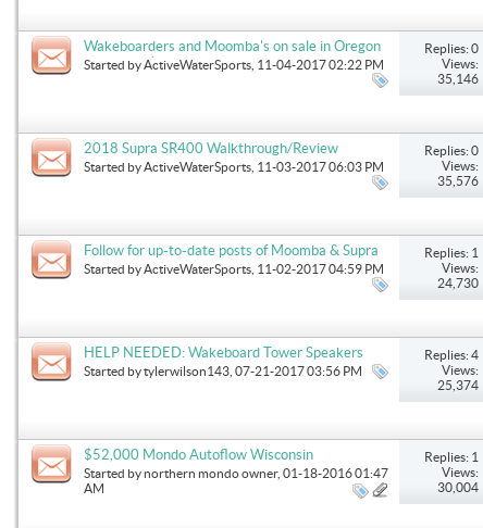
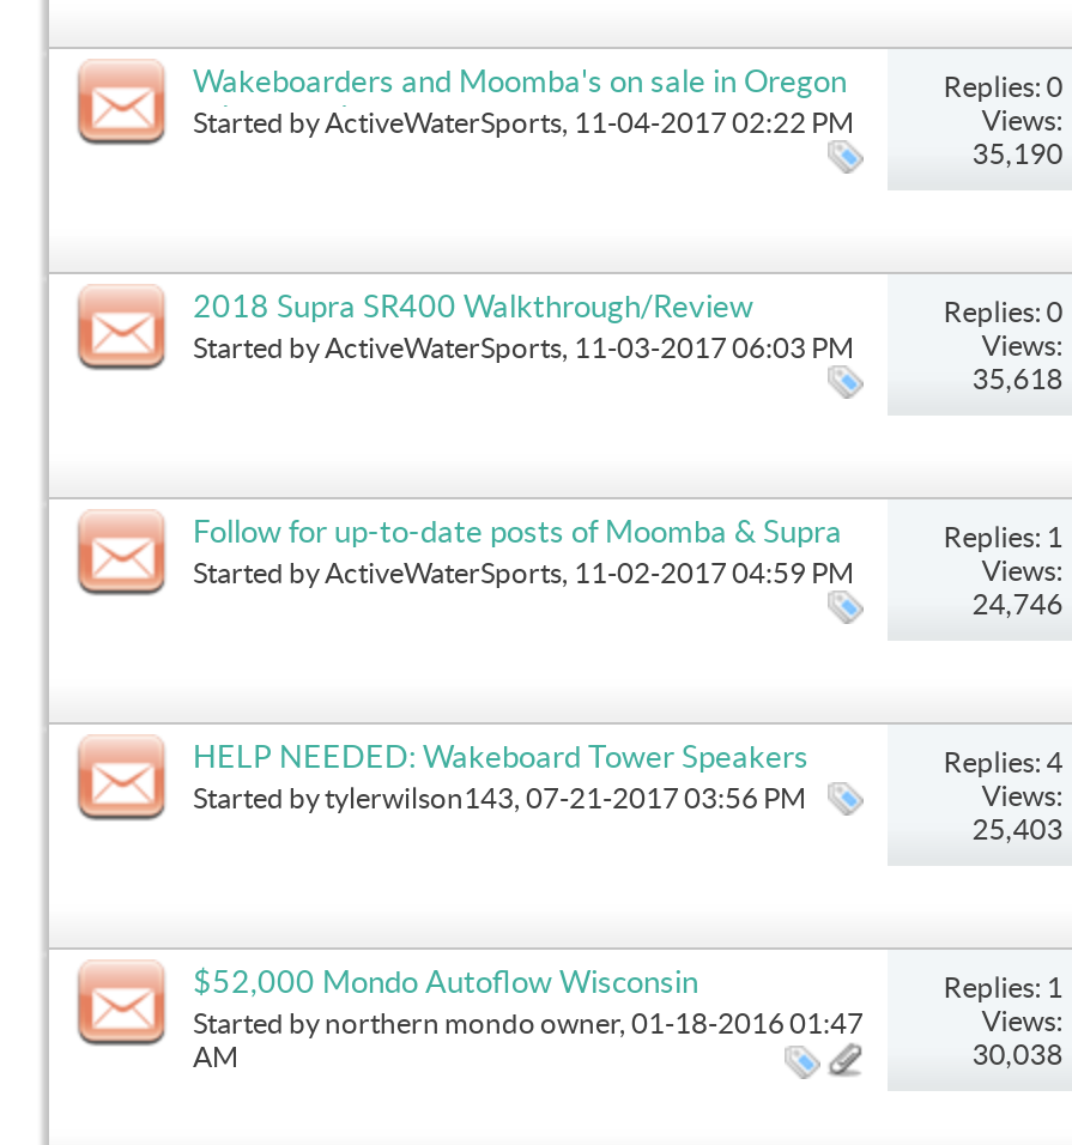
- 35,146
+ 35,190

- 35,576
+ 35,618

- 24,730
+ 24,746

- 25,374
+ 25,403

- 30,004
+ 30,038
